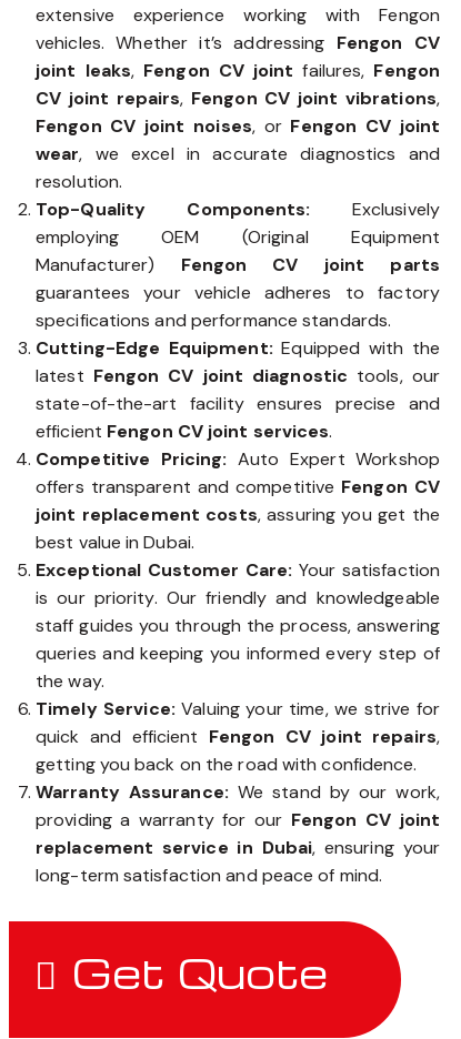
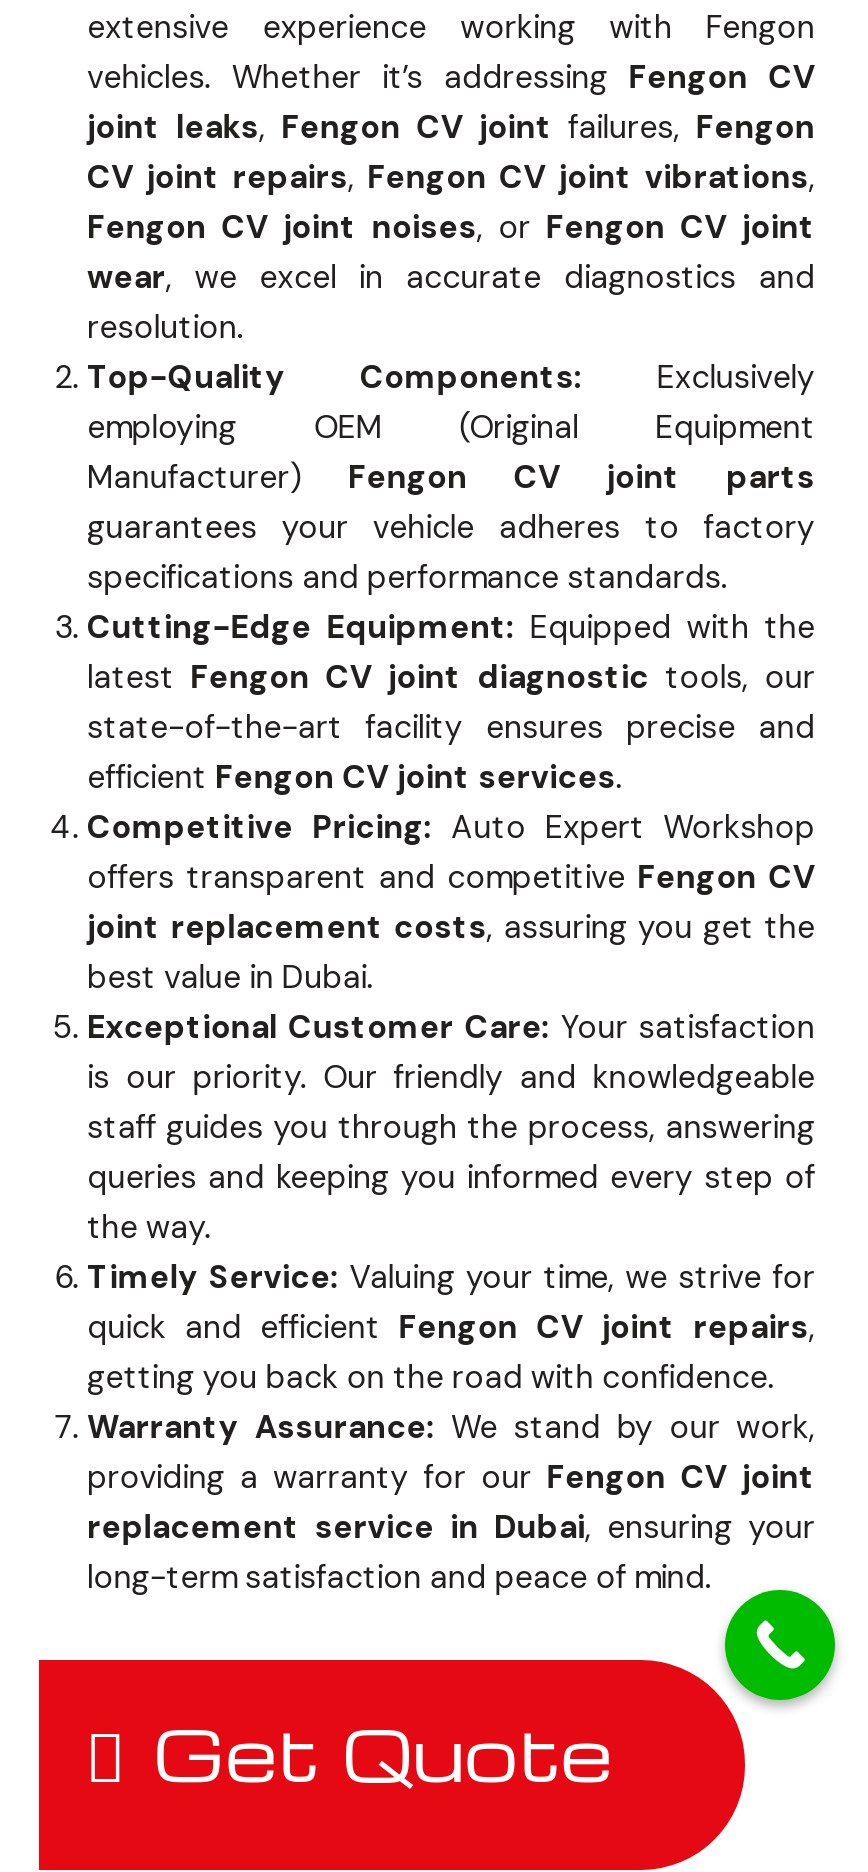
+ [image]
